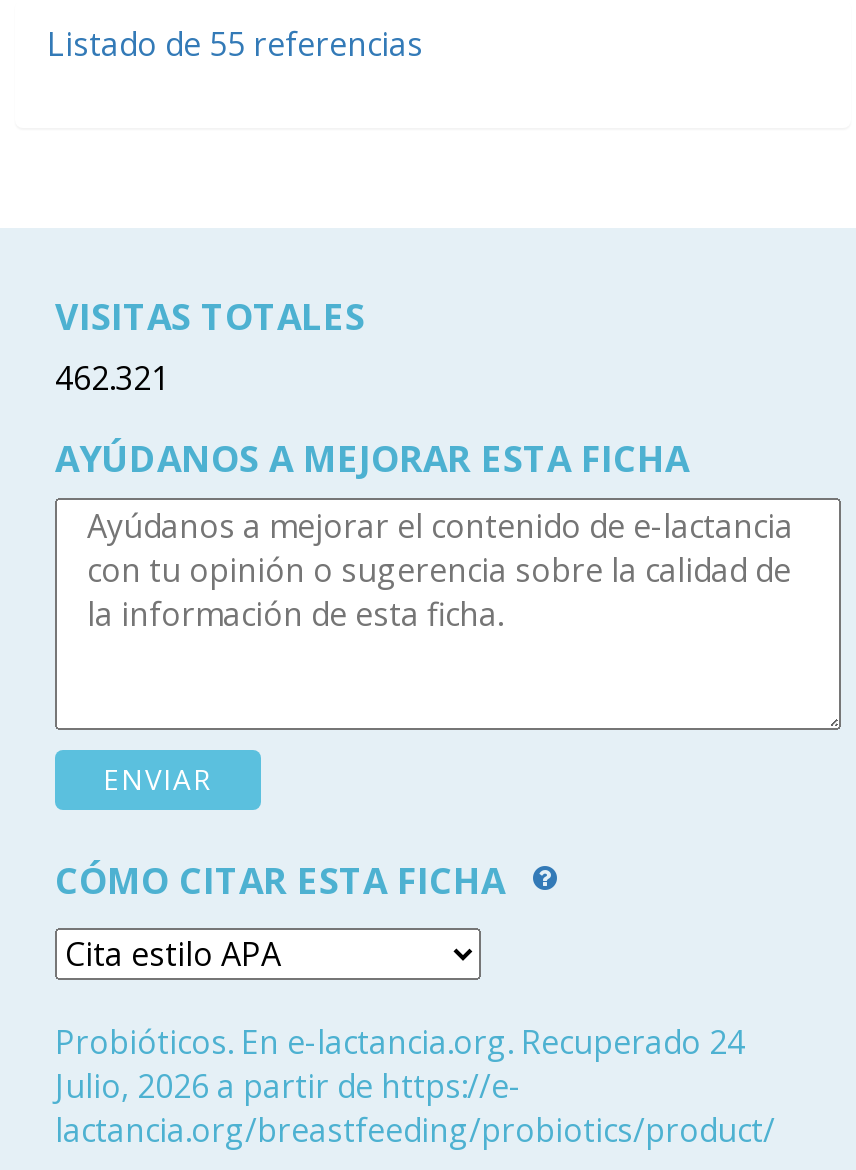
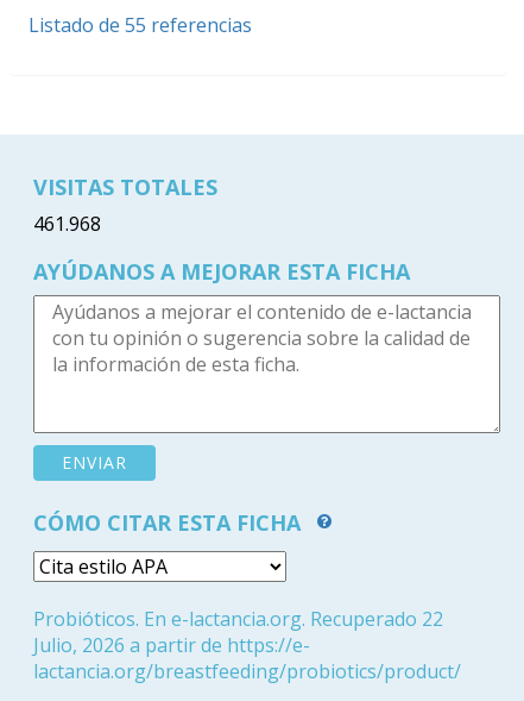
- 462.321
+ 461.968

- Probióticos. En e-lactancia.org. Recuperado 24
+ Probióticos. En e-lactancia.org. Recuperado 22
